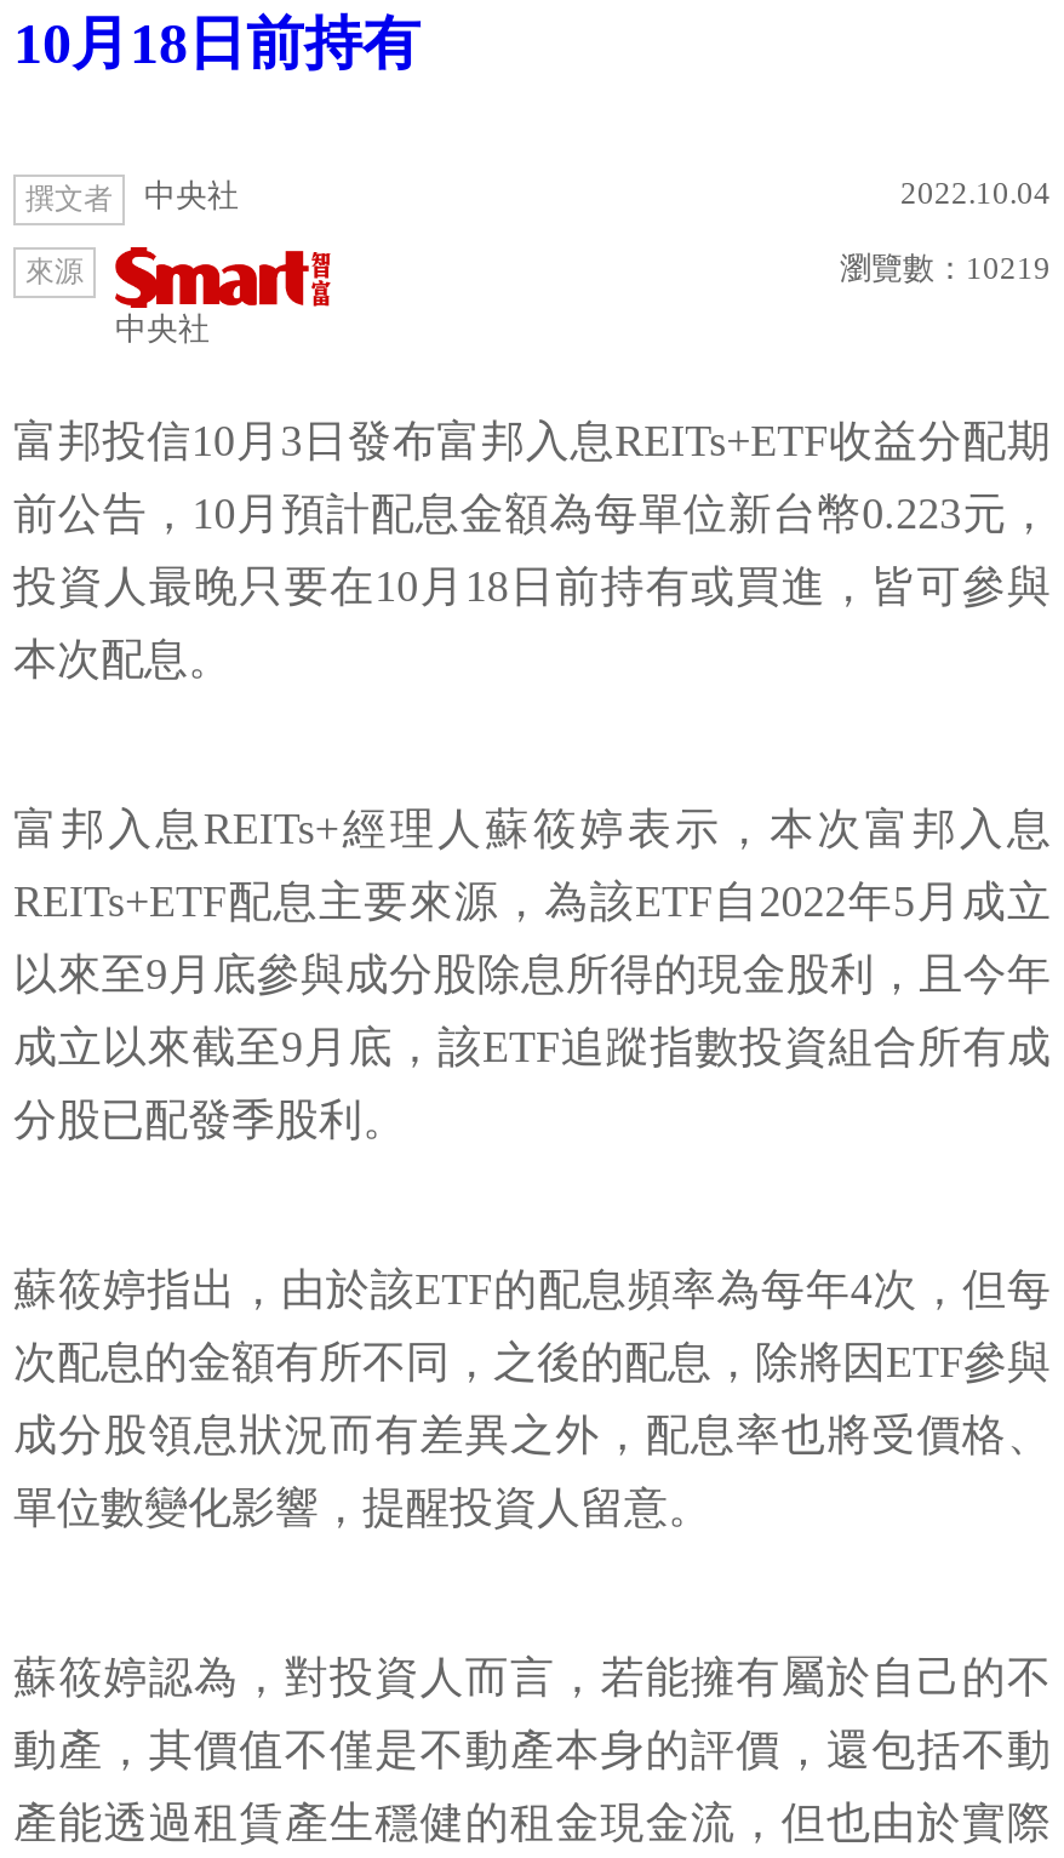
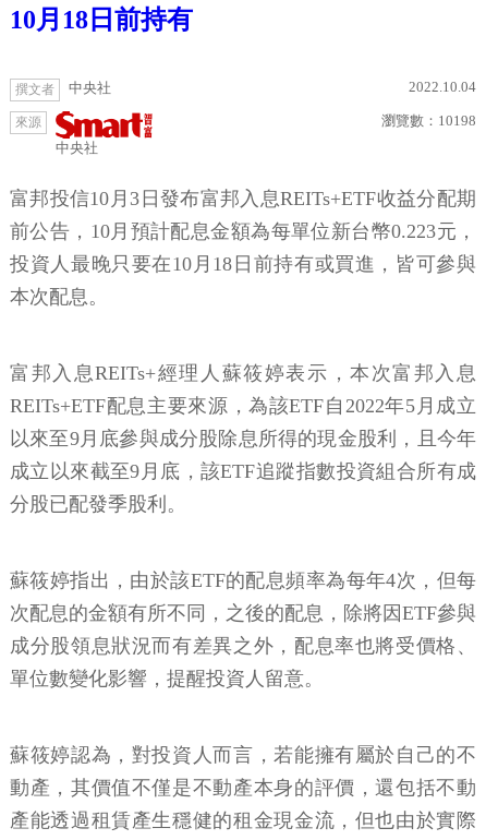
- 瀏覽數：10219
+ 瀏覽數：10198
